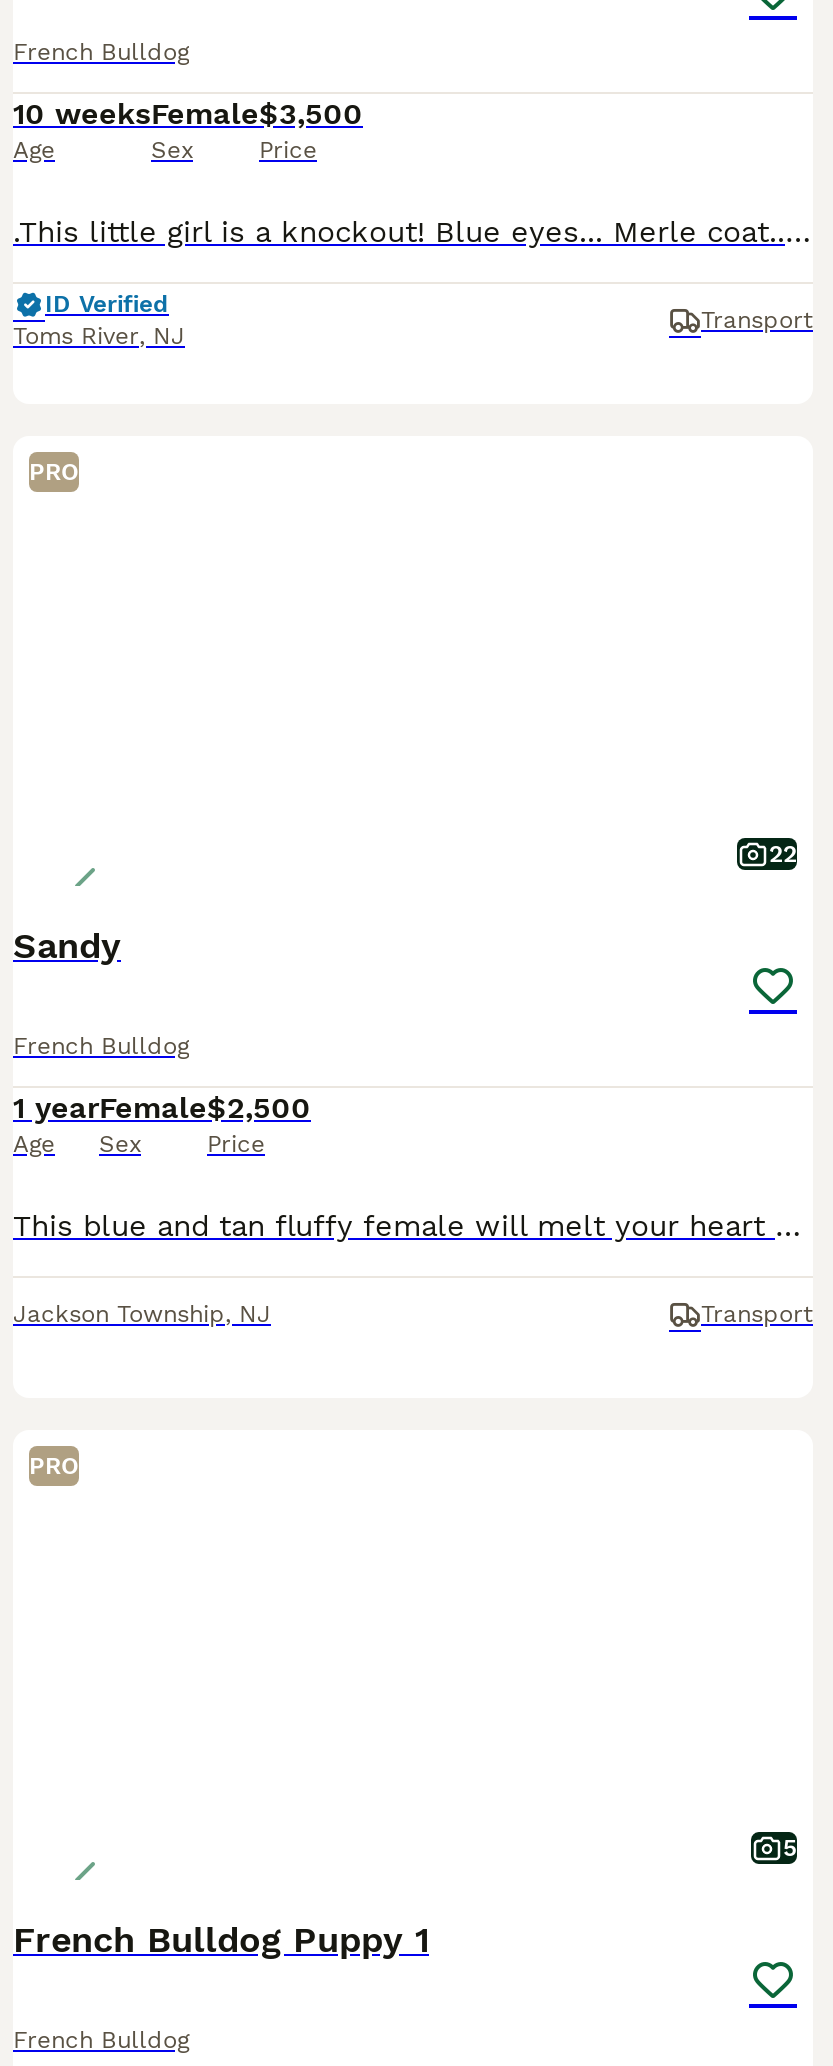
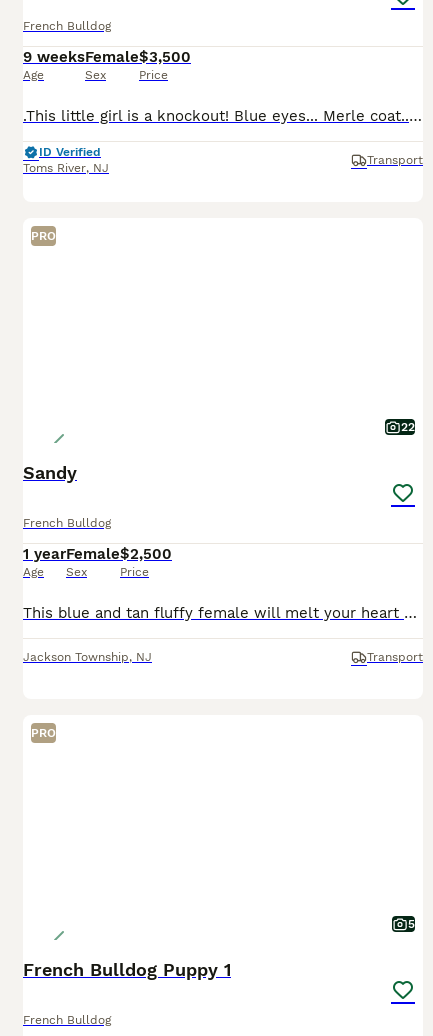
- 10 weeks Female $3,500
+ 9 weeks Female $3,500
